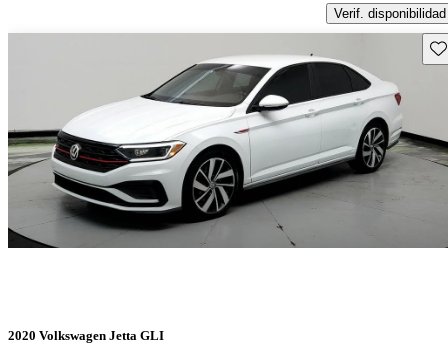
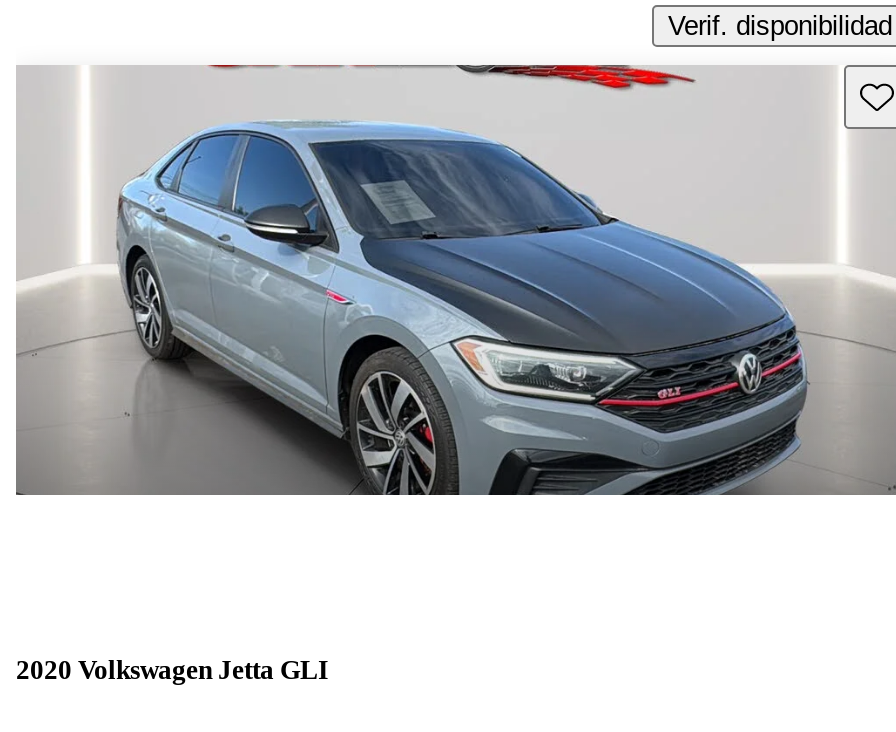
- [image]
+ [image]
